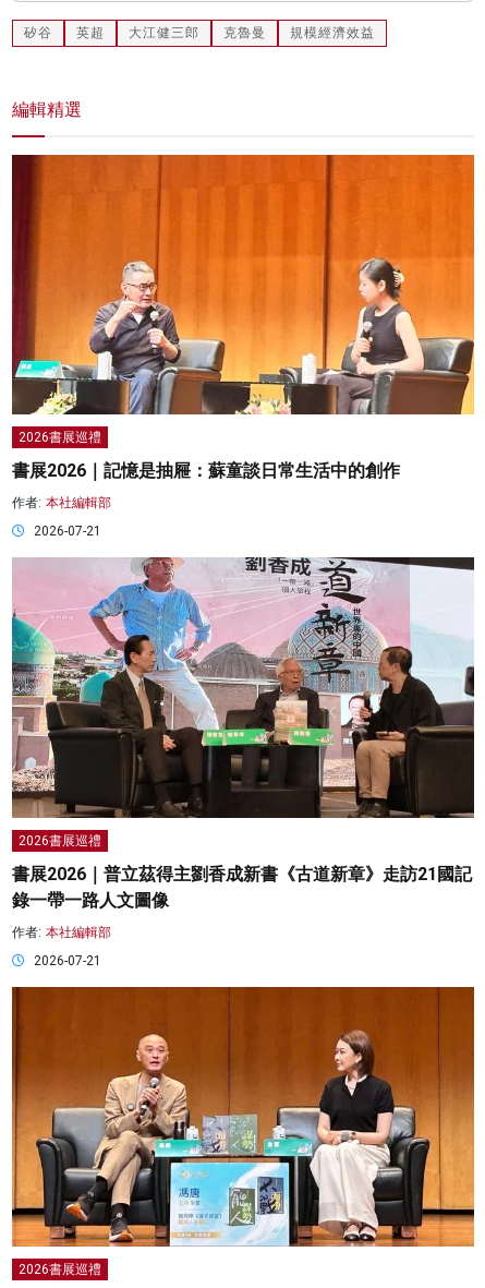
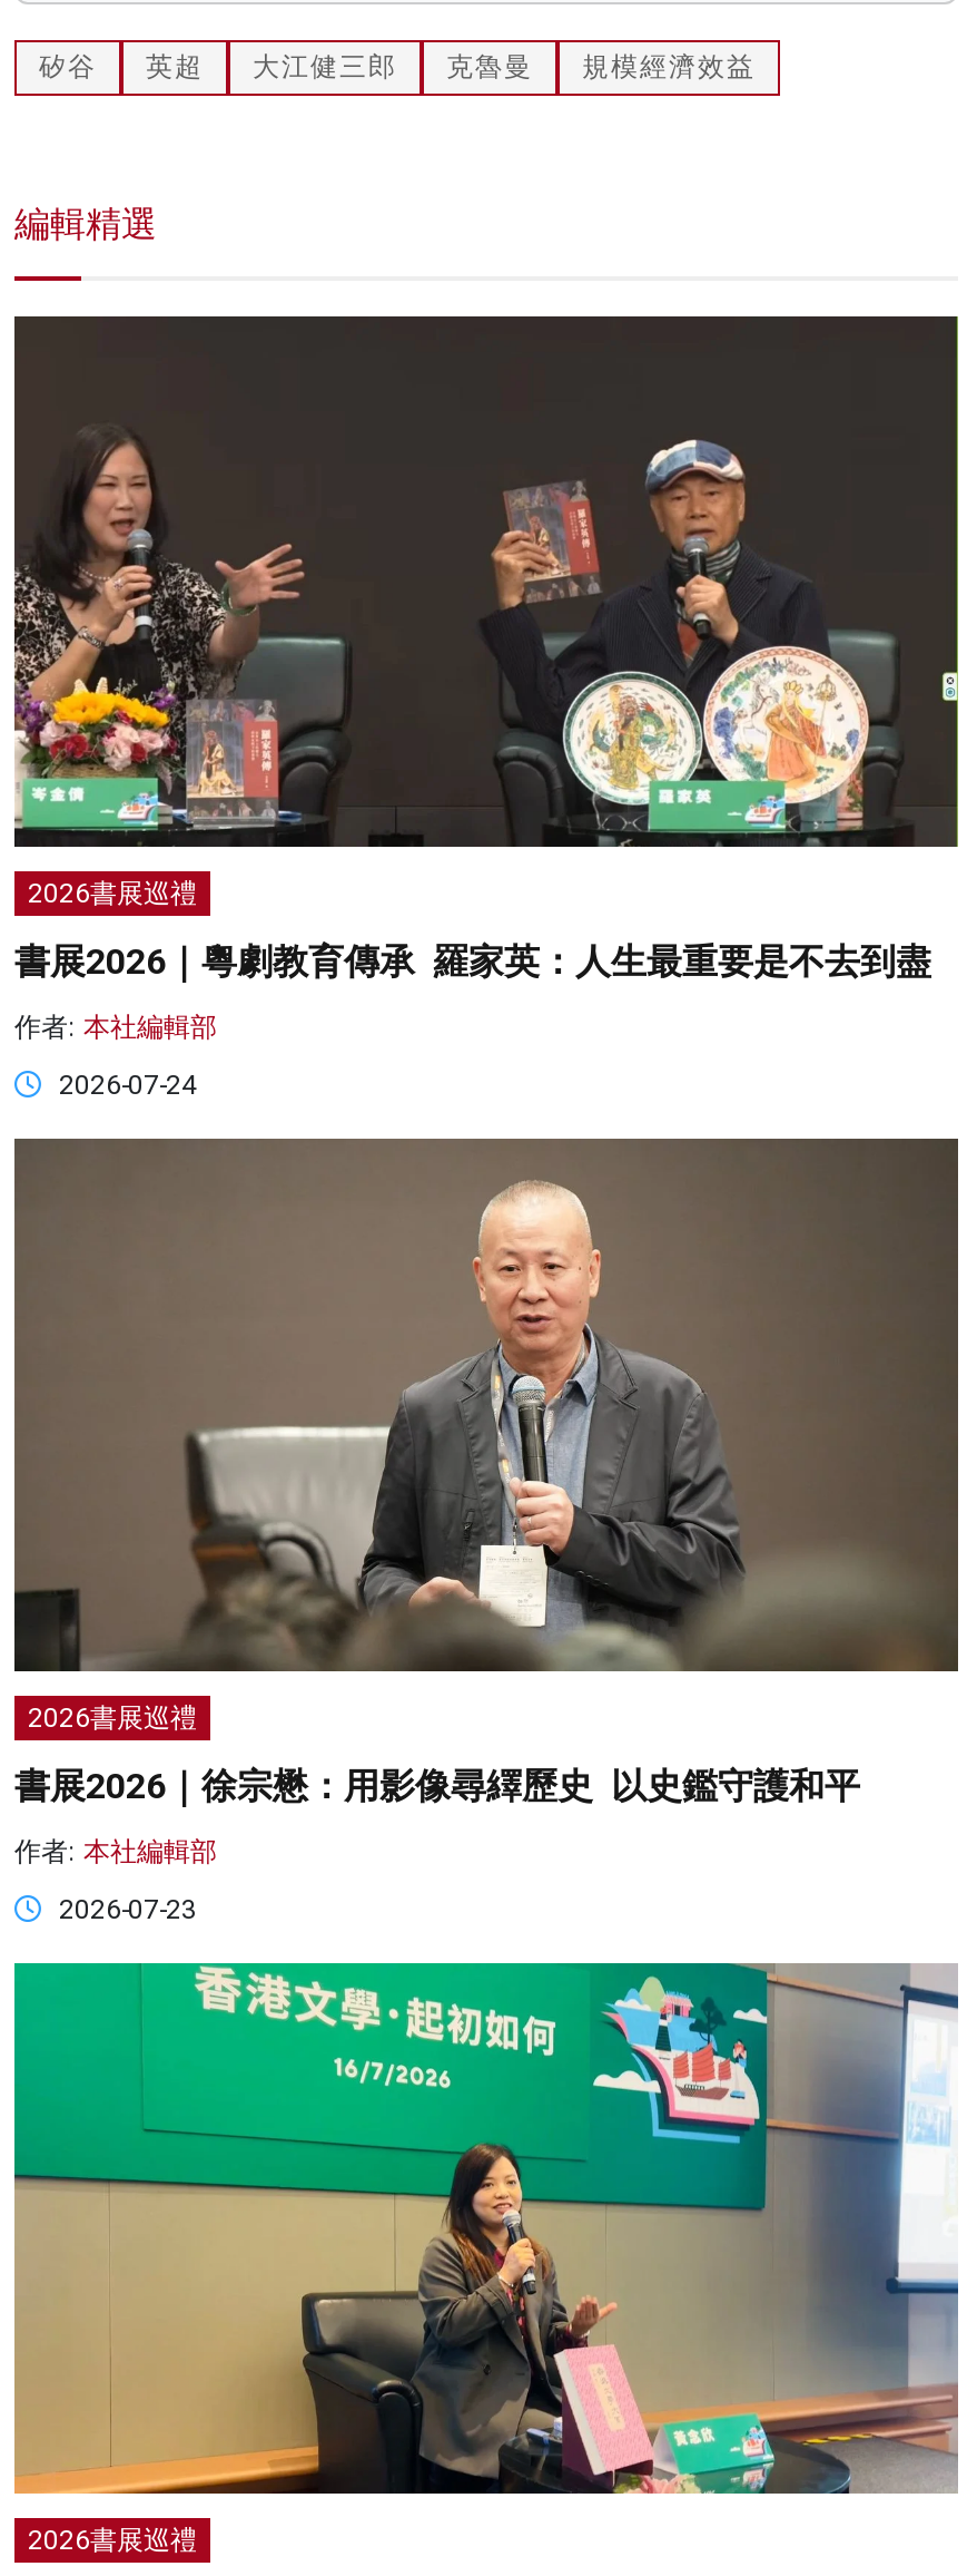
- [image]
+ [image]

- 書展2026｜記憶是抽屜：蘇童談日常生活中的創作
+ 書展2026｜粵劇教育傳承 羅家英：人生最重要是不去到盡

- 2026-07-21
+ 2026-07-24

- [image]
+ [image]

- 書展2026｜普立茲得主劉香成新書《古道新章》走訪21國記
- 錄一帶一路人文圖像
+ 書展2026｜徐宗懋：用影像尋繹歷史 以史鑑守護和平

- 2026-07-21
+ 2026-07-23

- [image]
+ [image]
